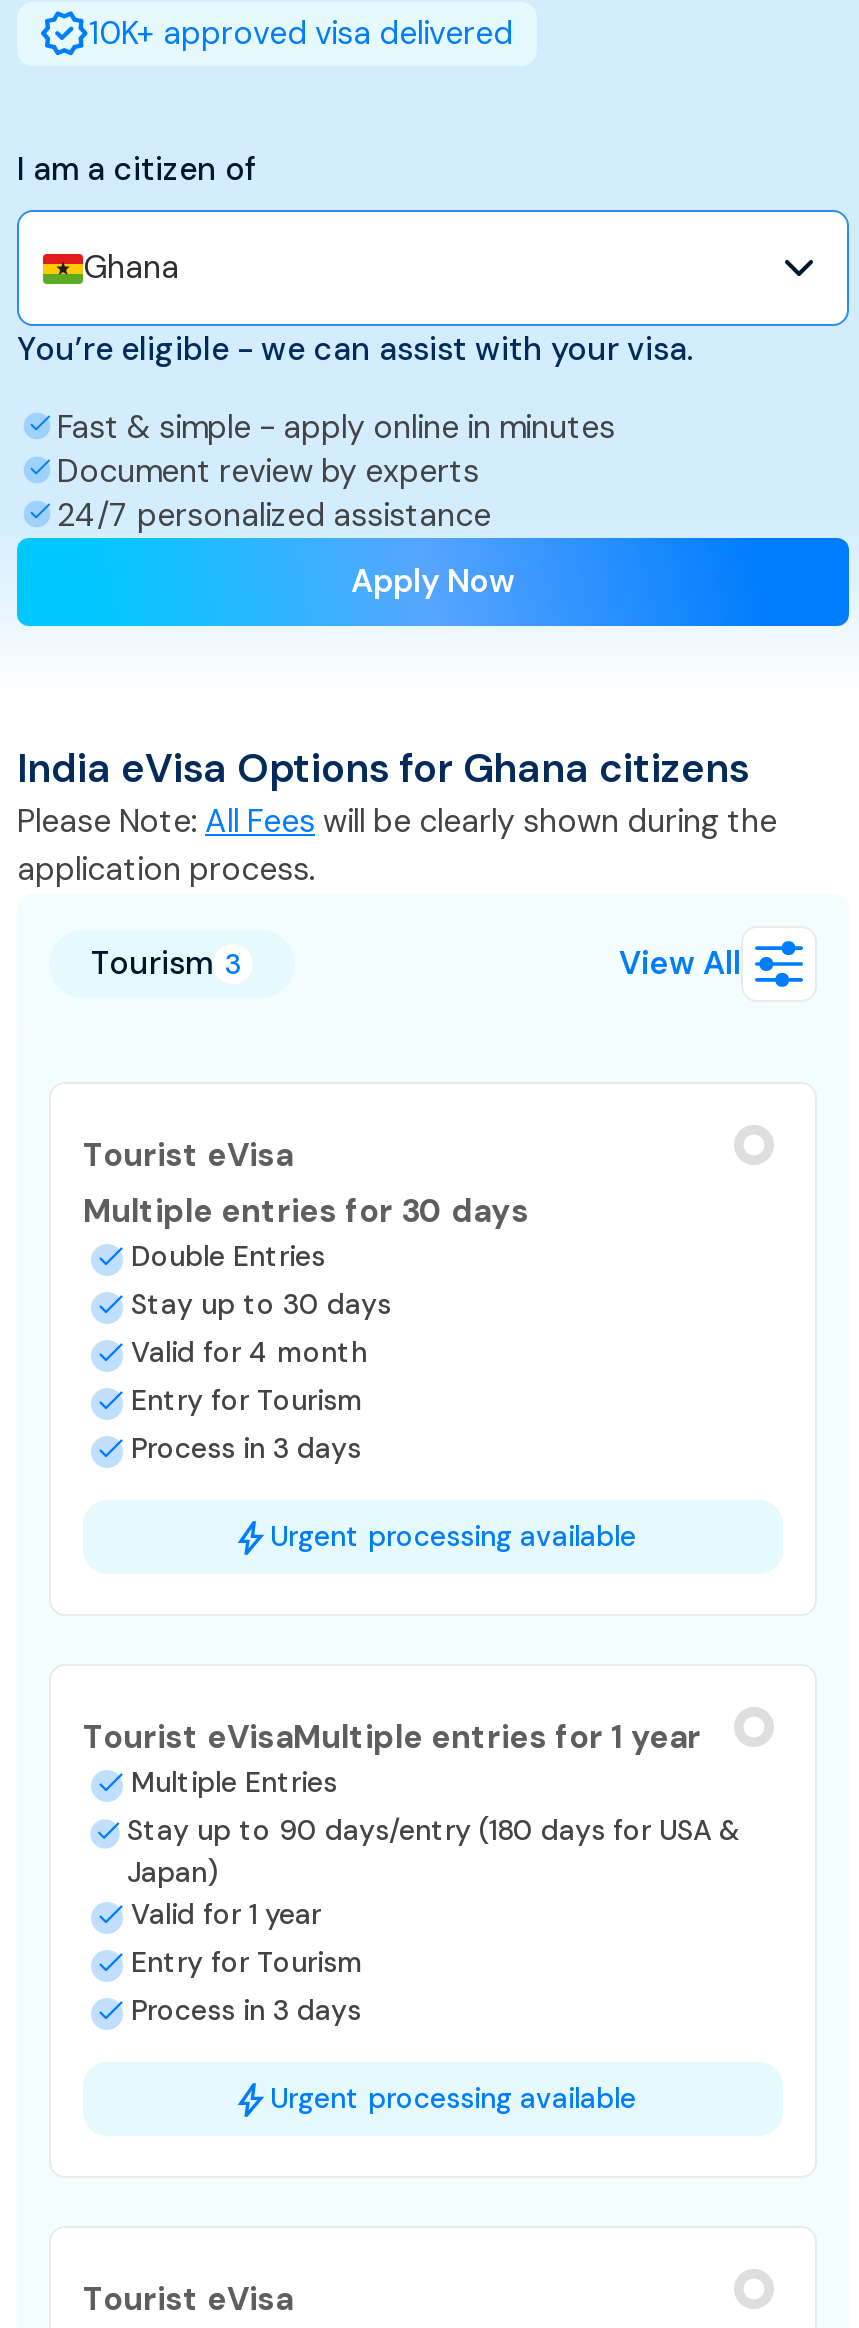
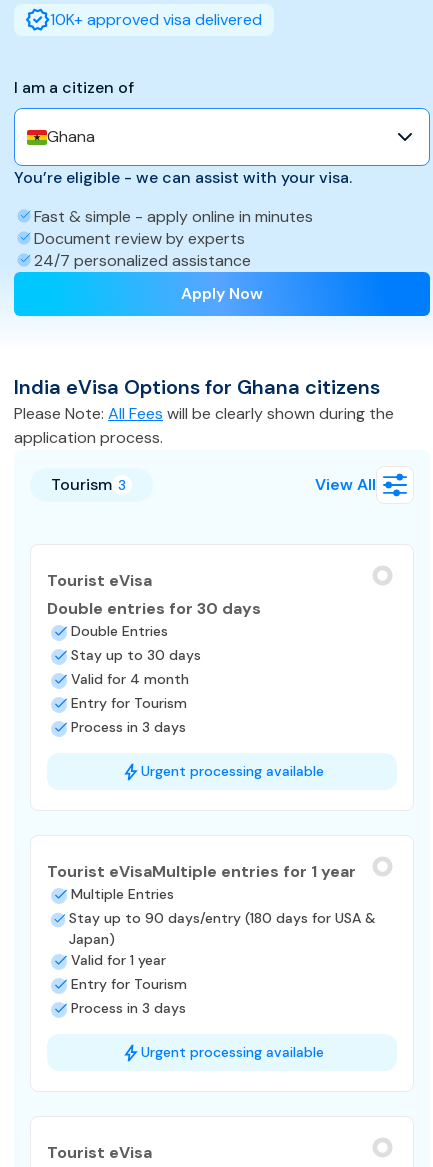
- Multiple entries for 30 days
+ Double entries for 30 days
